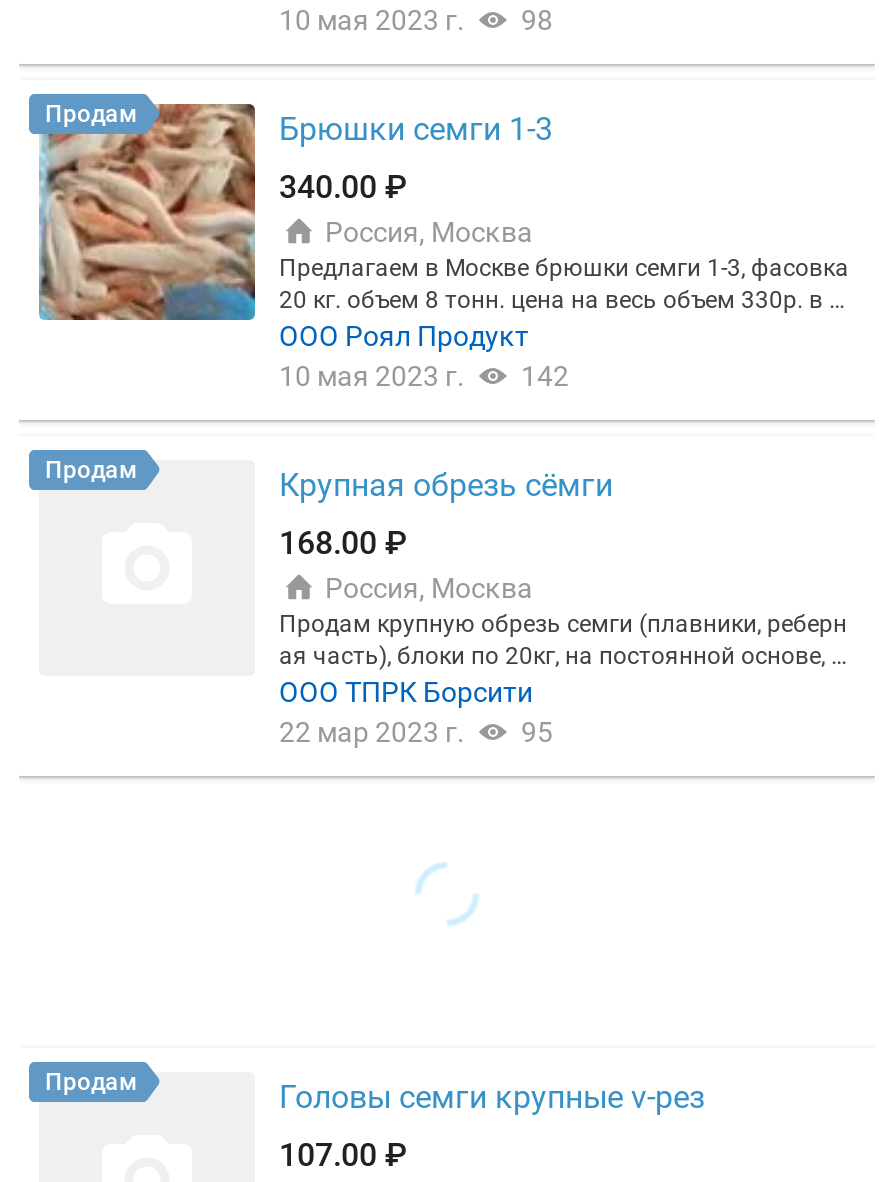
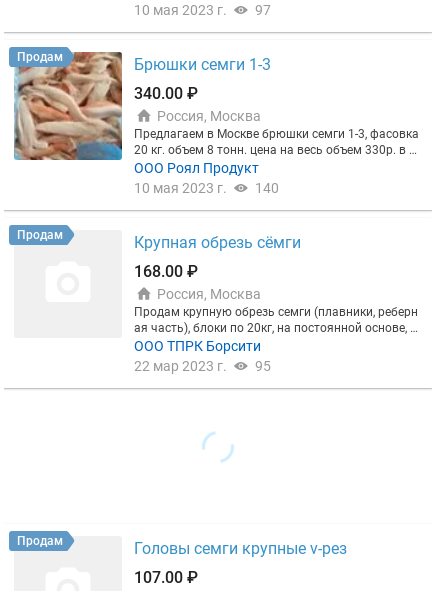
- 10 мая 2023 г. 98
+ 10 мая 2023 г. 97

- 10 мая 2023 г. 142
+ 10 мая 2023 г. 140
